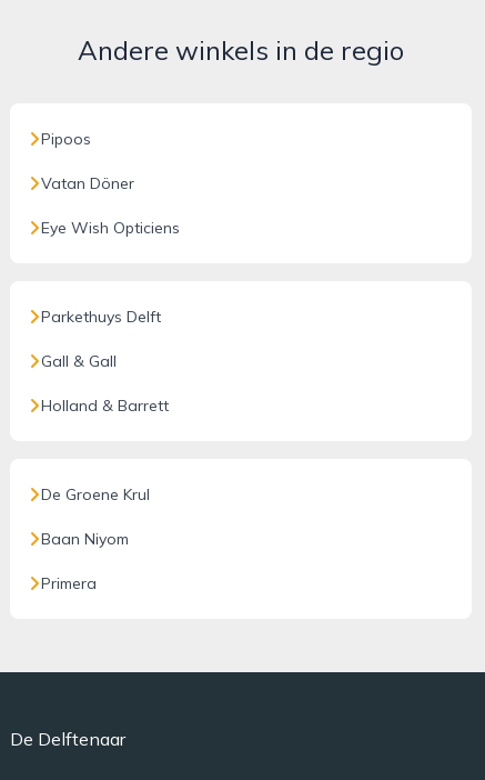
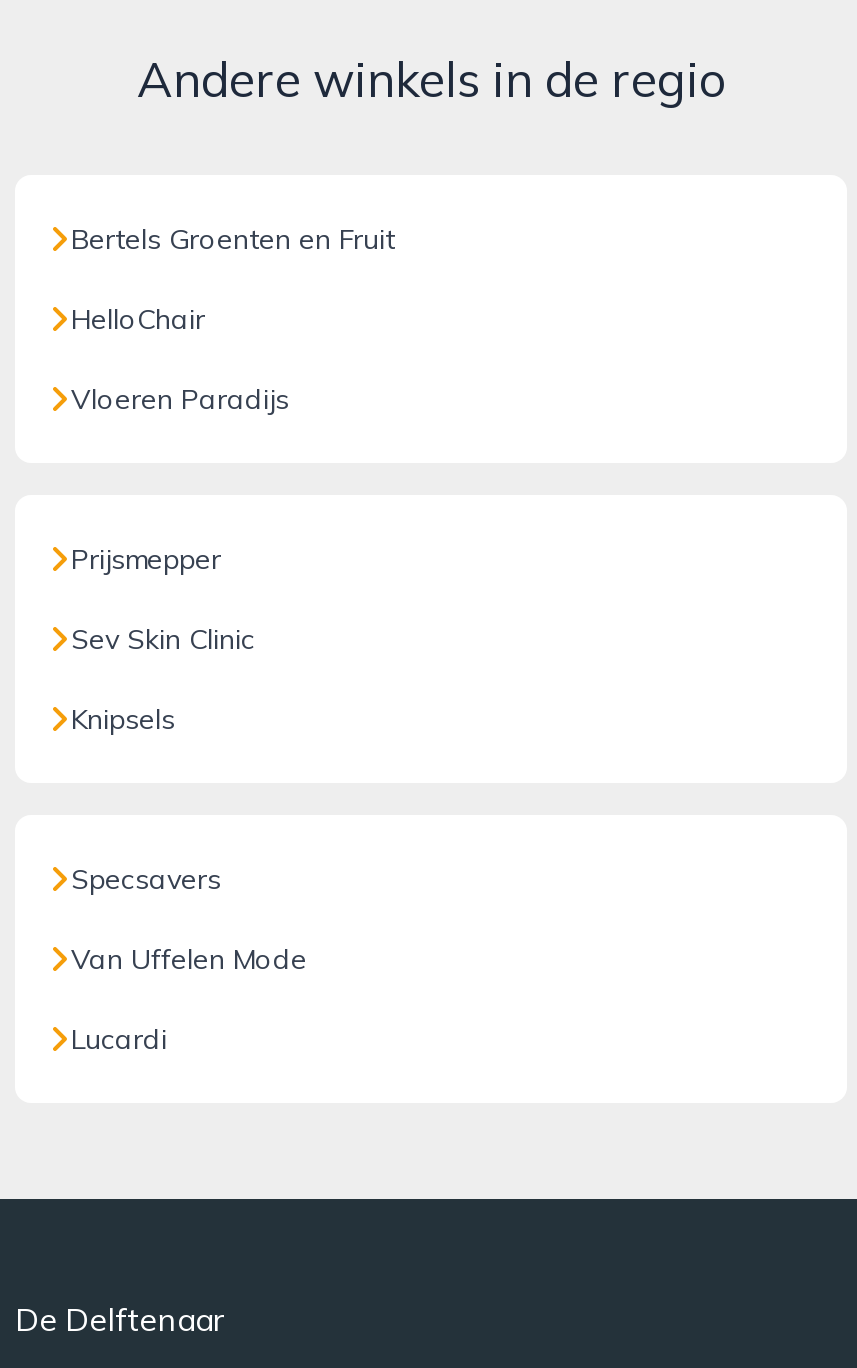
- Pipoos
+ Bertels Groenten en Fruit

- Vatan Döner
+ HelloChair

- Eye Wish Opticiens
+ Vloeren Paradijs

- Parkethuys Delft
+ Prijsmepper

- Gall & Gall
+ Sev Skin Clinic

- Holland & Barrett
+ Knipsels

- De Groene Krul
+ Specsavers

- Baan Niyom
+ Van Uffelen Mode

- Primera
+ Lucardi
